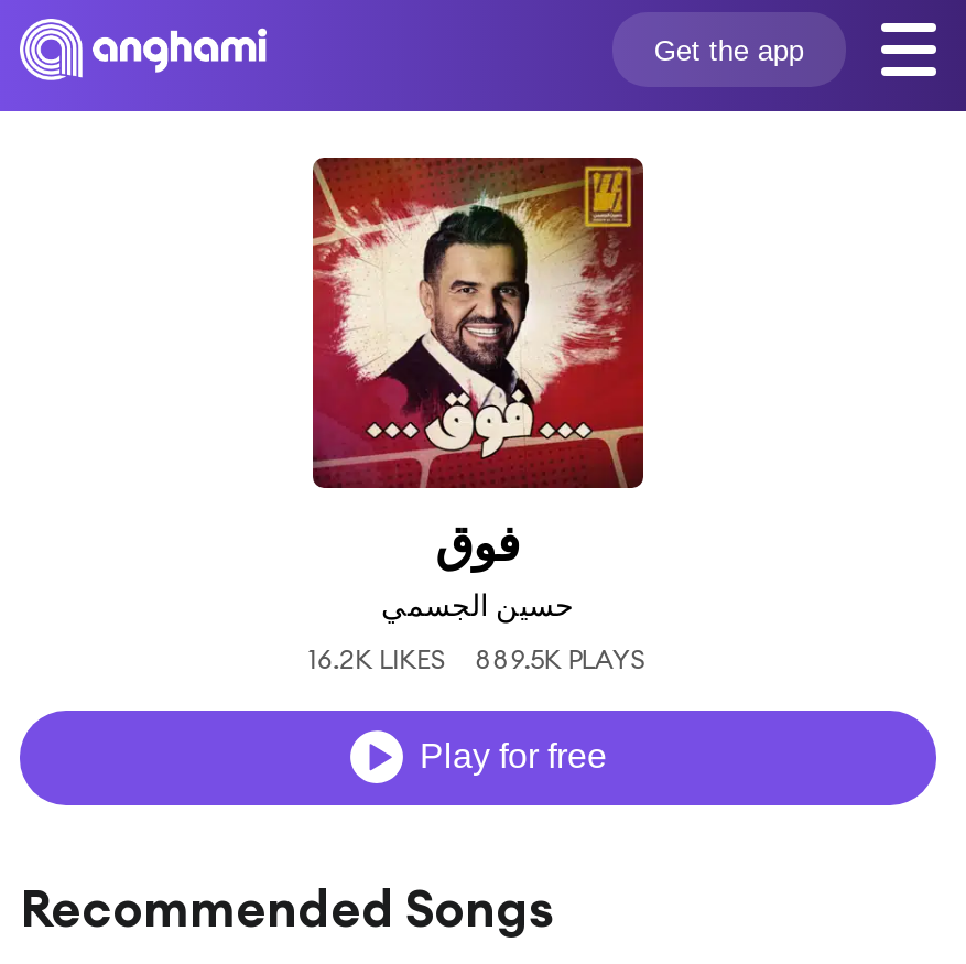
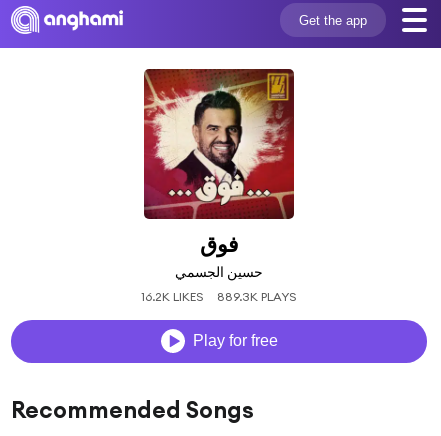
- 16.2K LIKES 889.5K PLAYS
+ 16.2K LIKES 889.3K PLAYS
